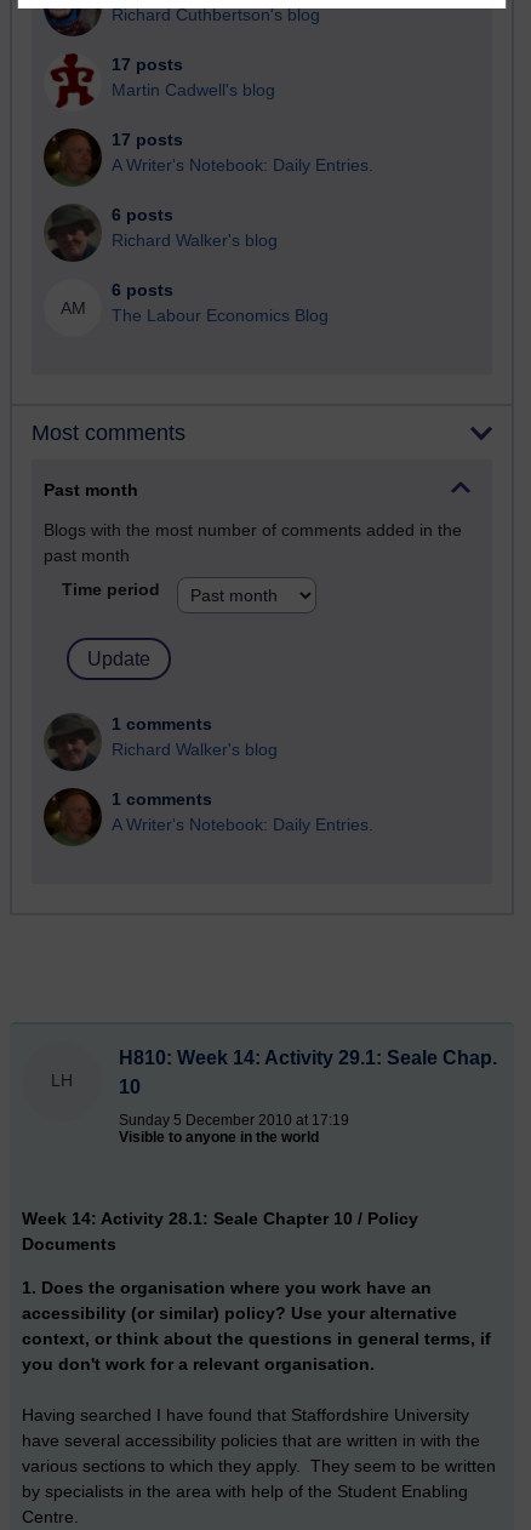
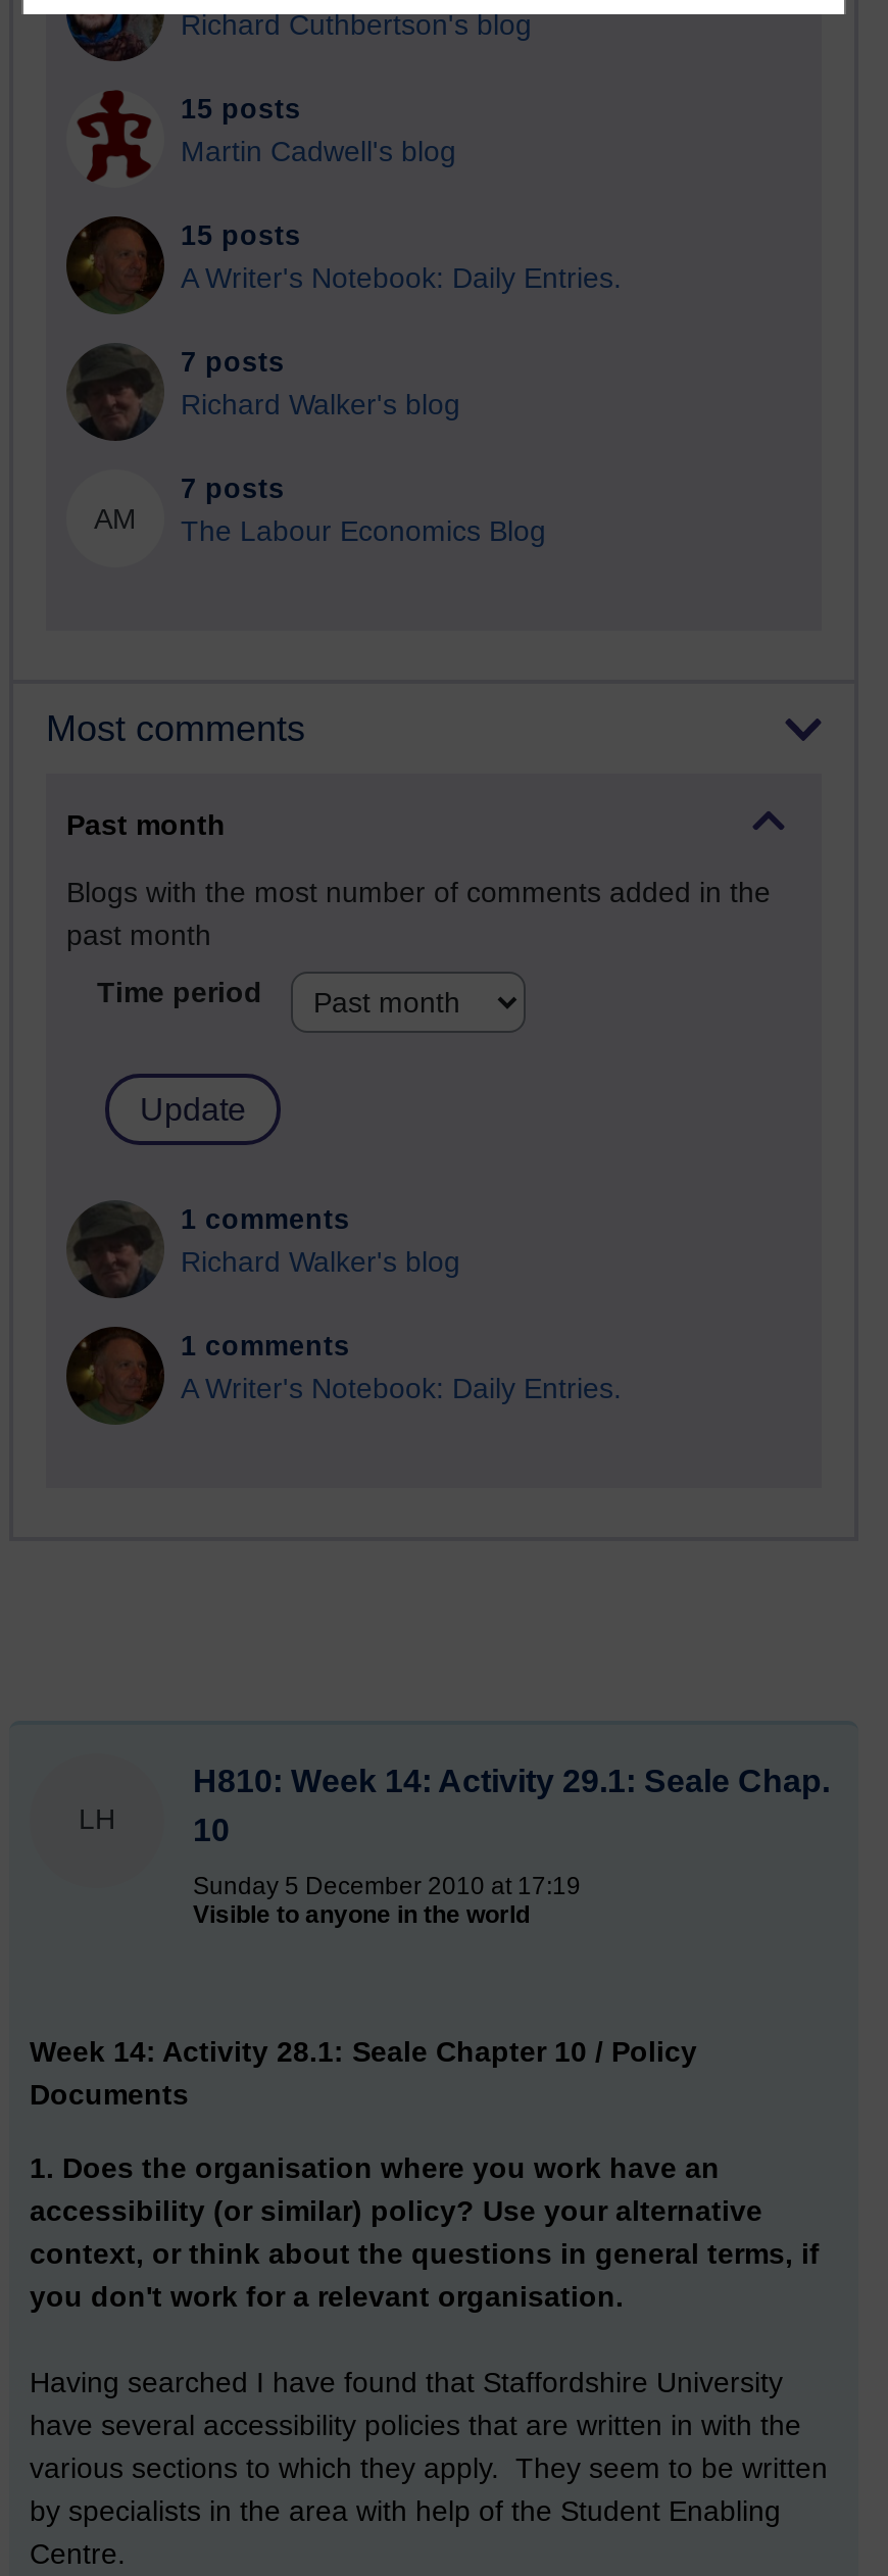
- 17 posts
+ 15 posts

- 17 posts
+ 15 posts

- 6 posts
+ 7 posts

- 6 posts
+ 7 posts
